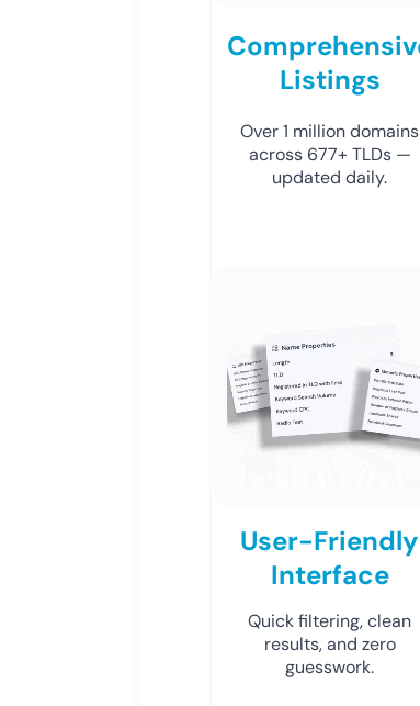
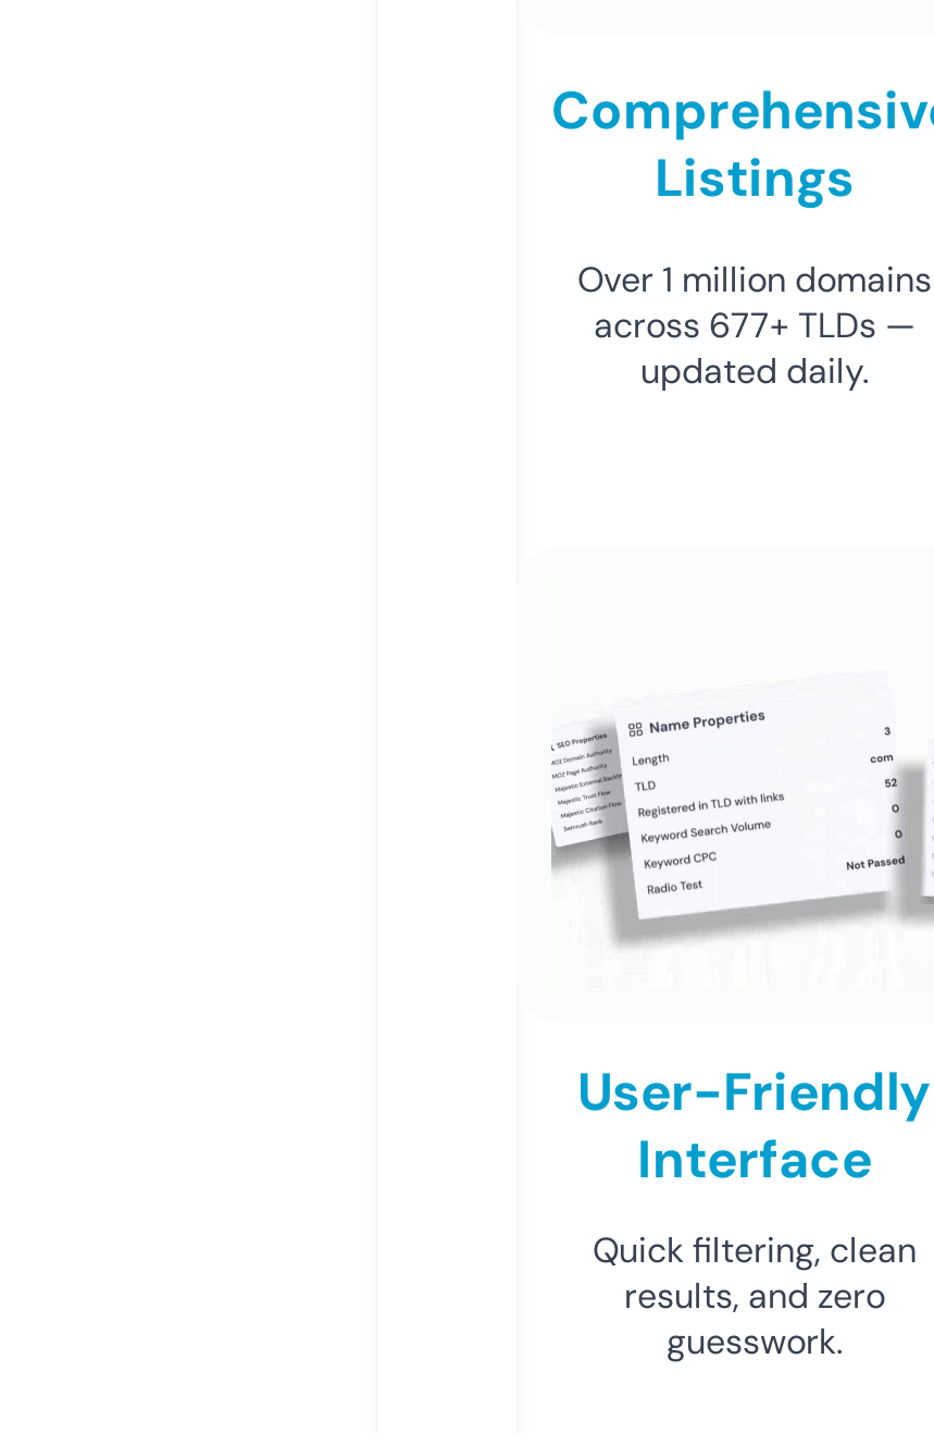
- [image]
+ [image]
